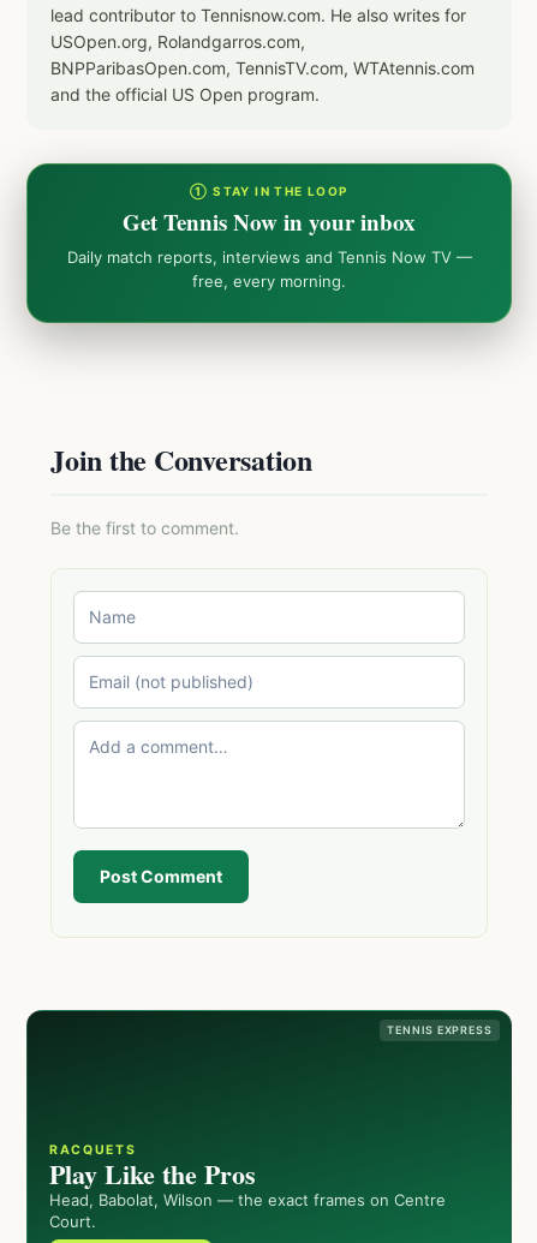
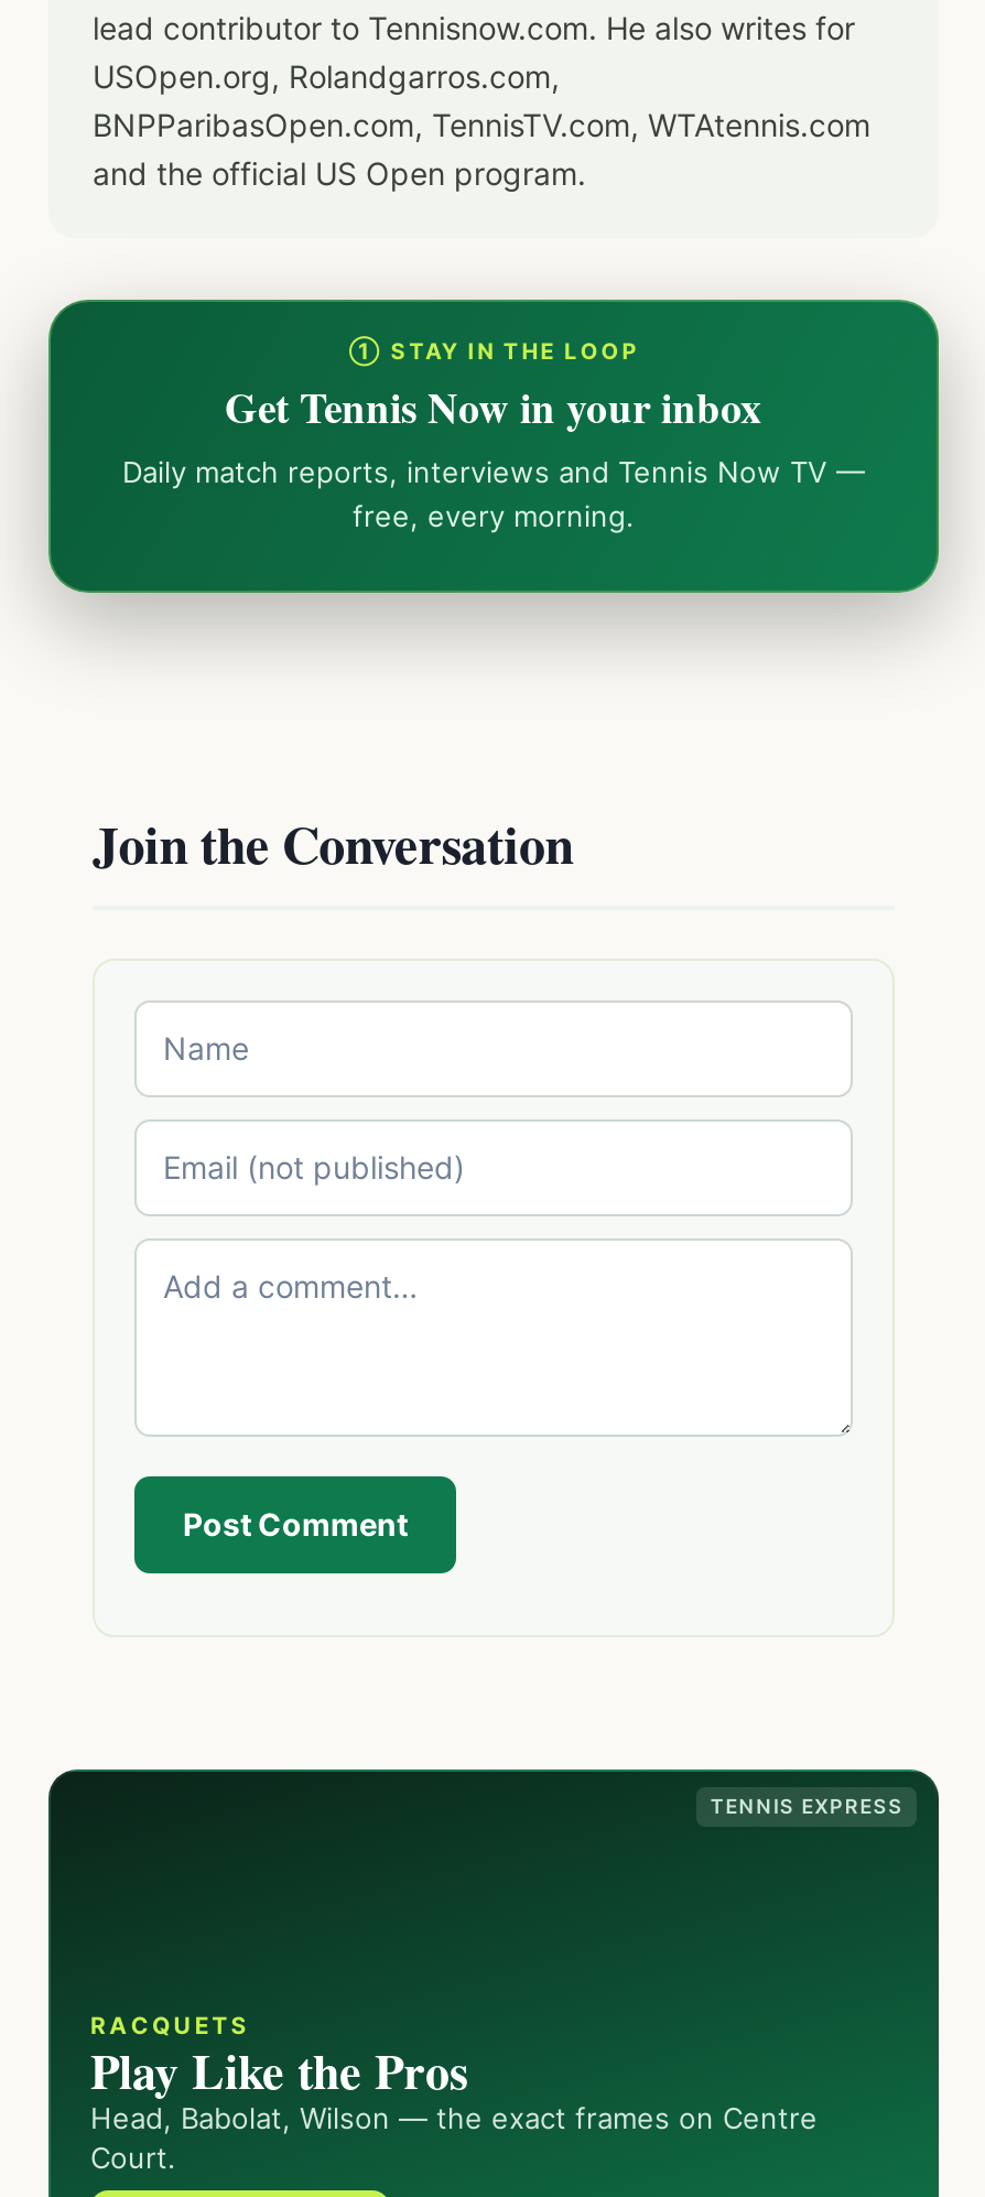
- Be the first to comment.
